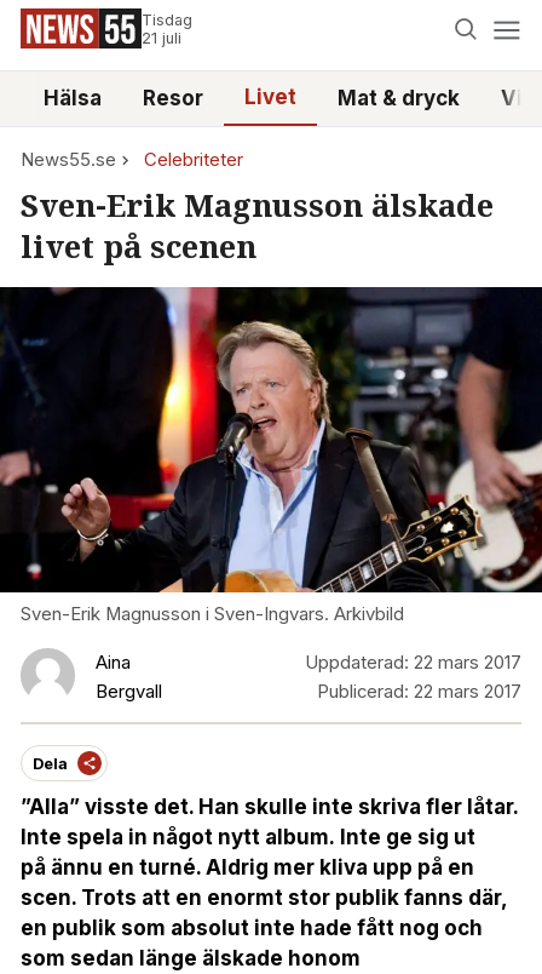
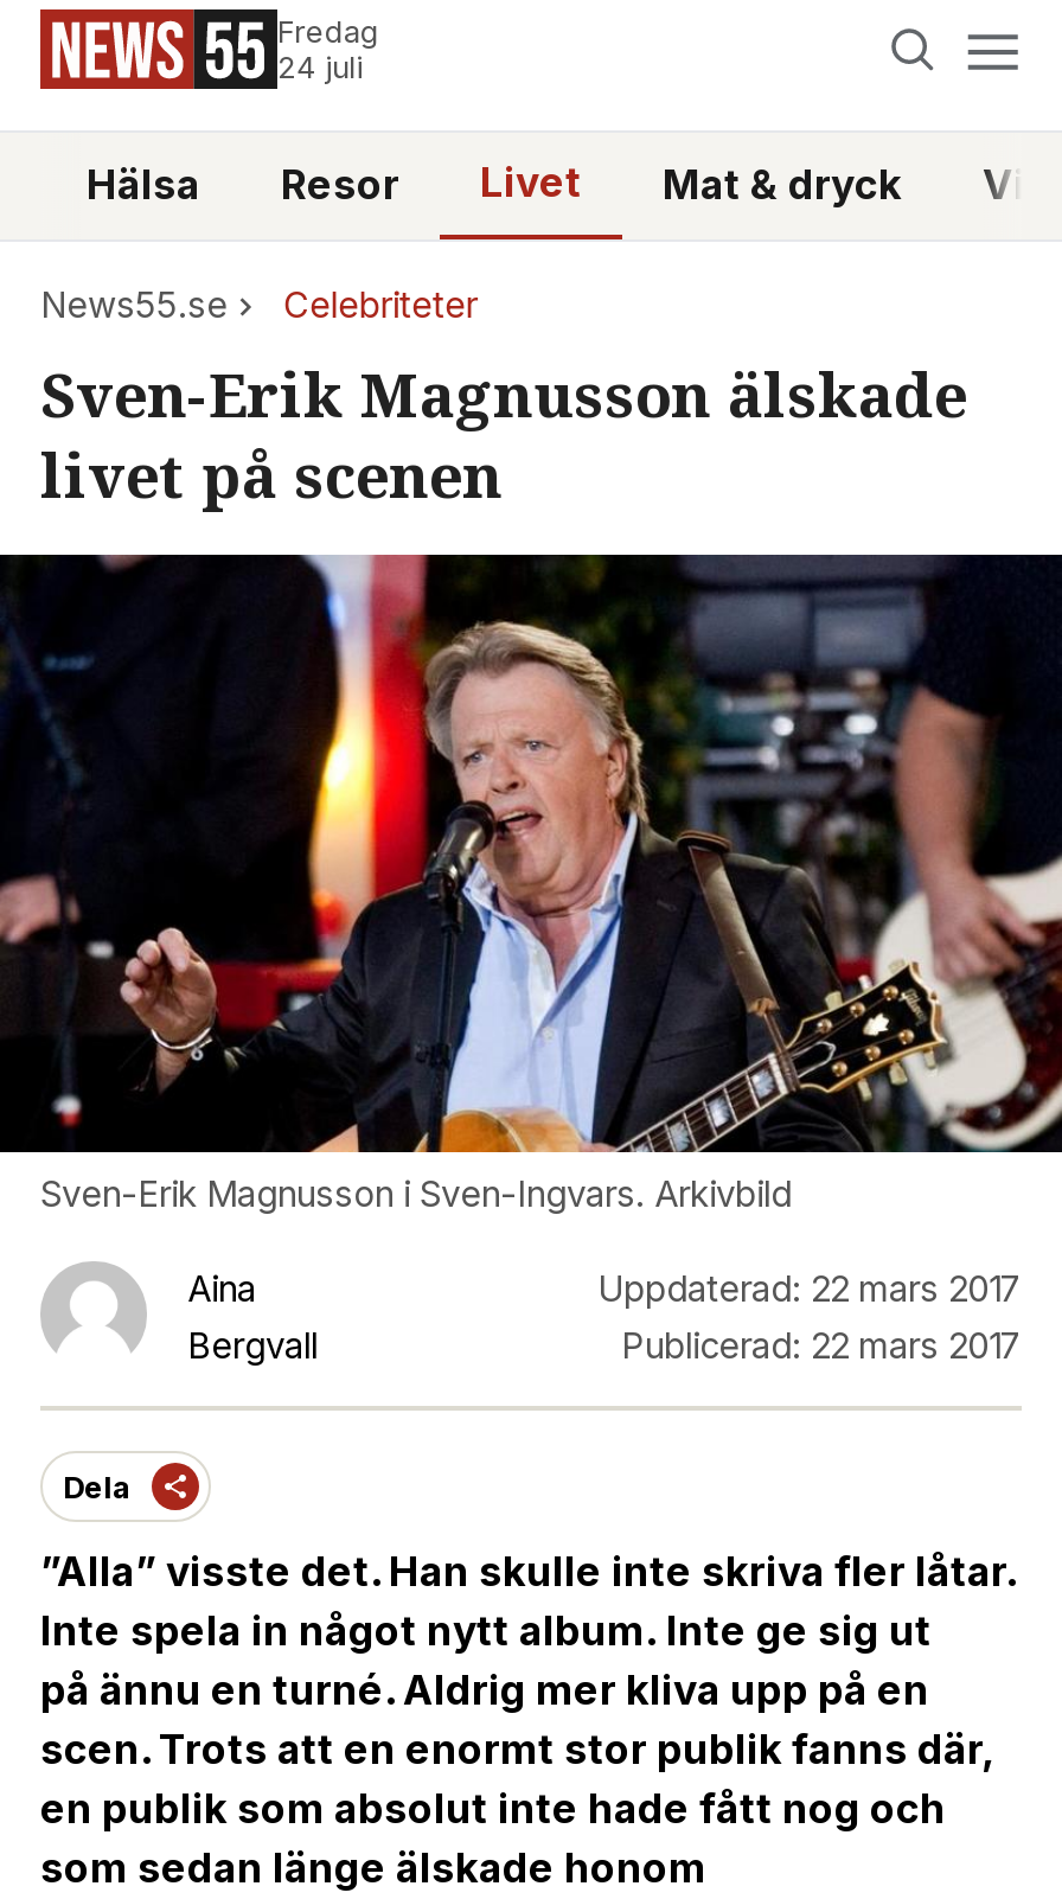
- Tisdag
- 21 juli
+ Fredag
+ 24 juli
